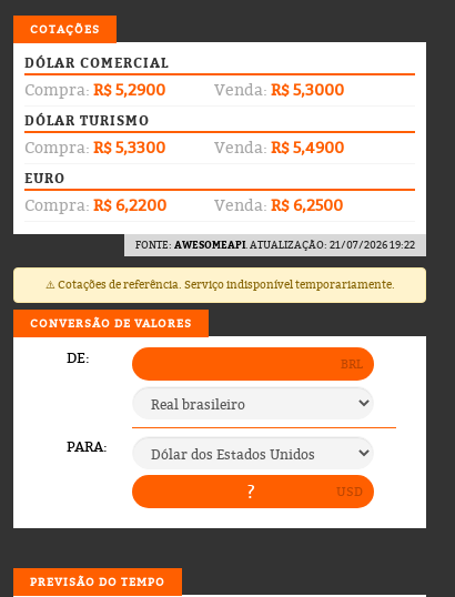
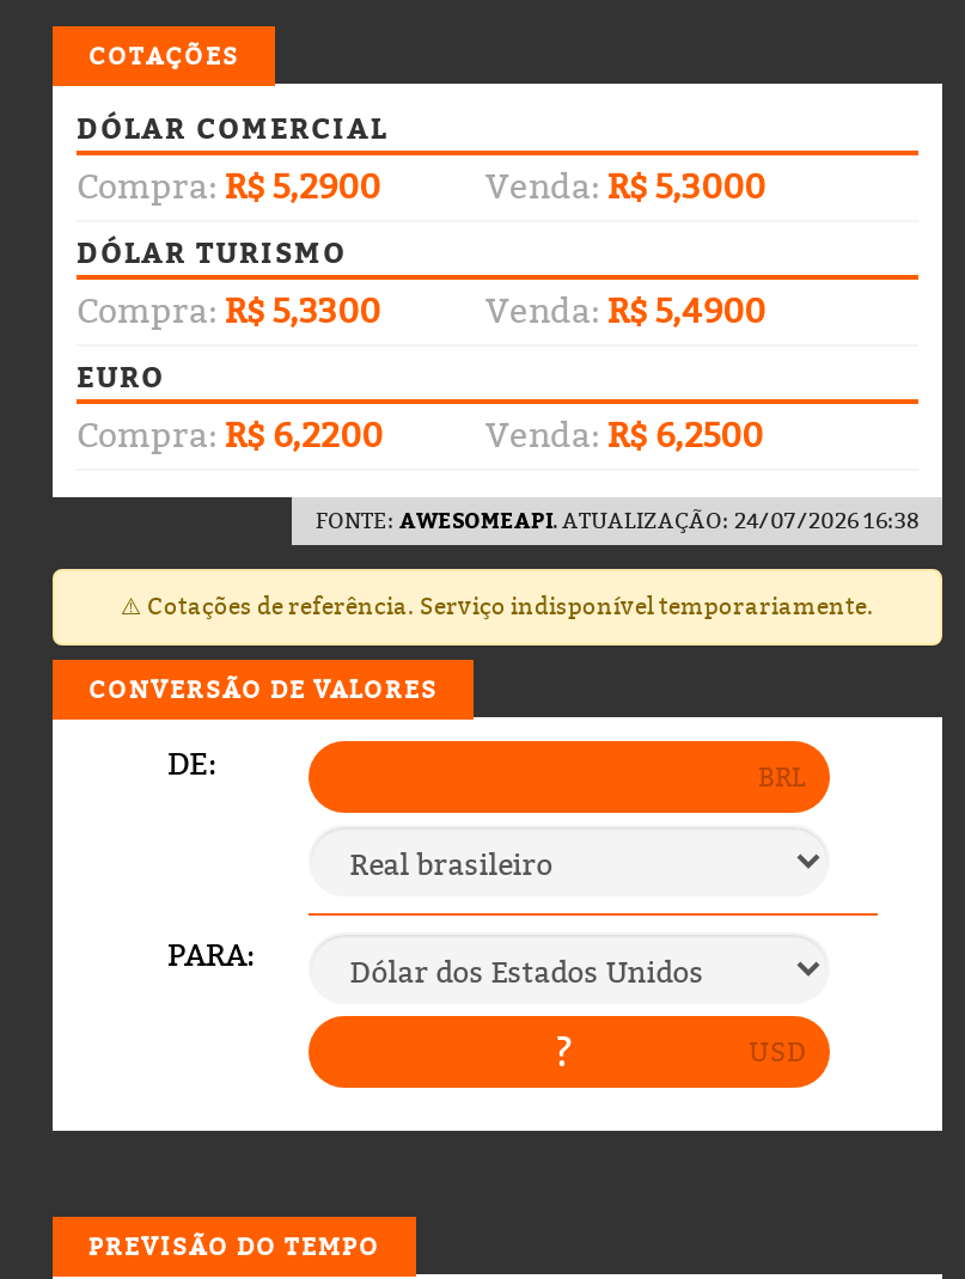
- FONTE: AWESOMEAPI. ATUALIZAÇÃO: 21/07/2026 19:22
+ FONTE: AWESOMEAPI. ATUALIZAÇÃO: 24/07/2026 16:38
